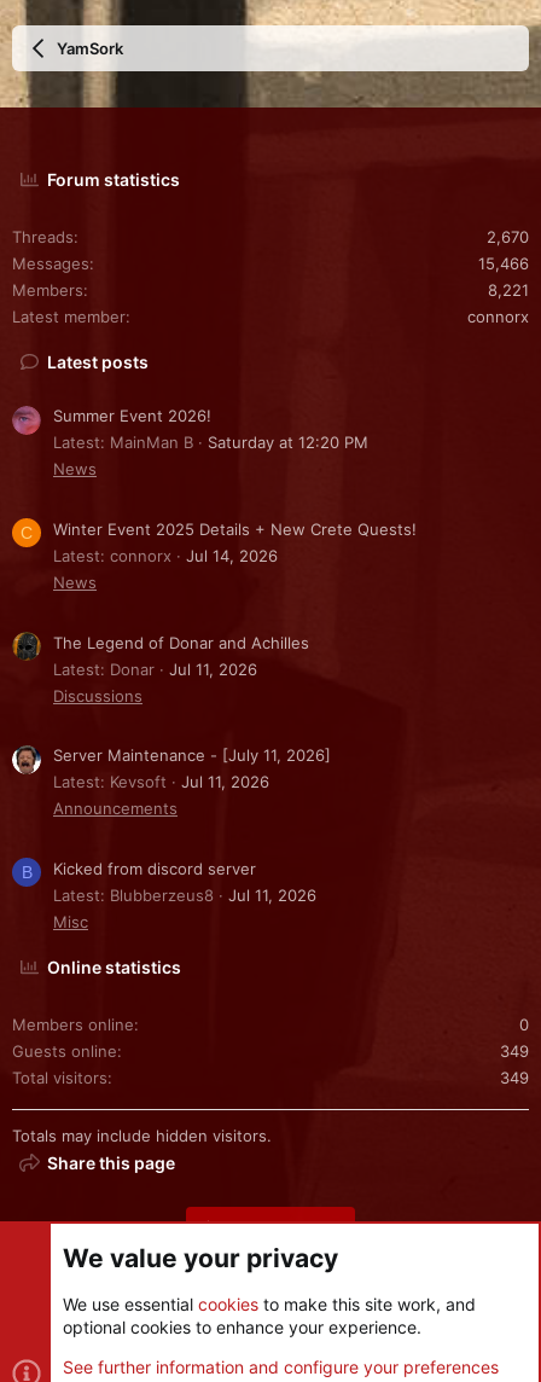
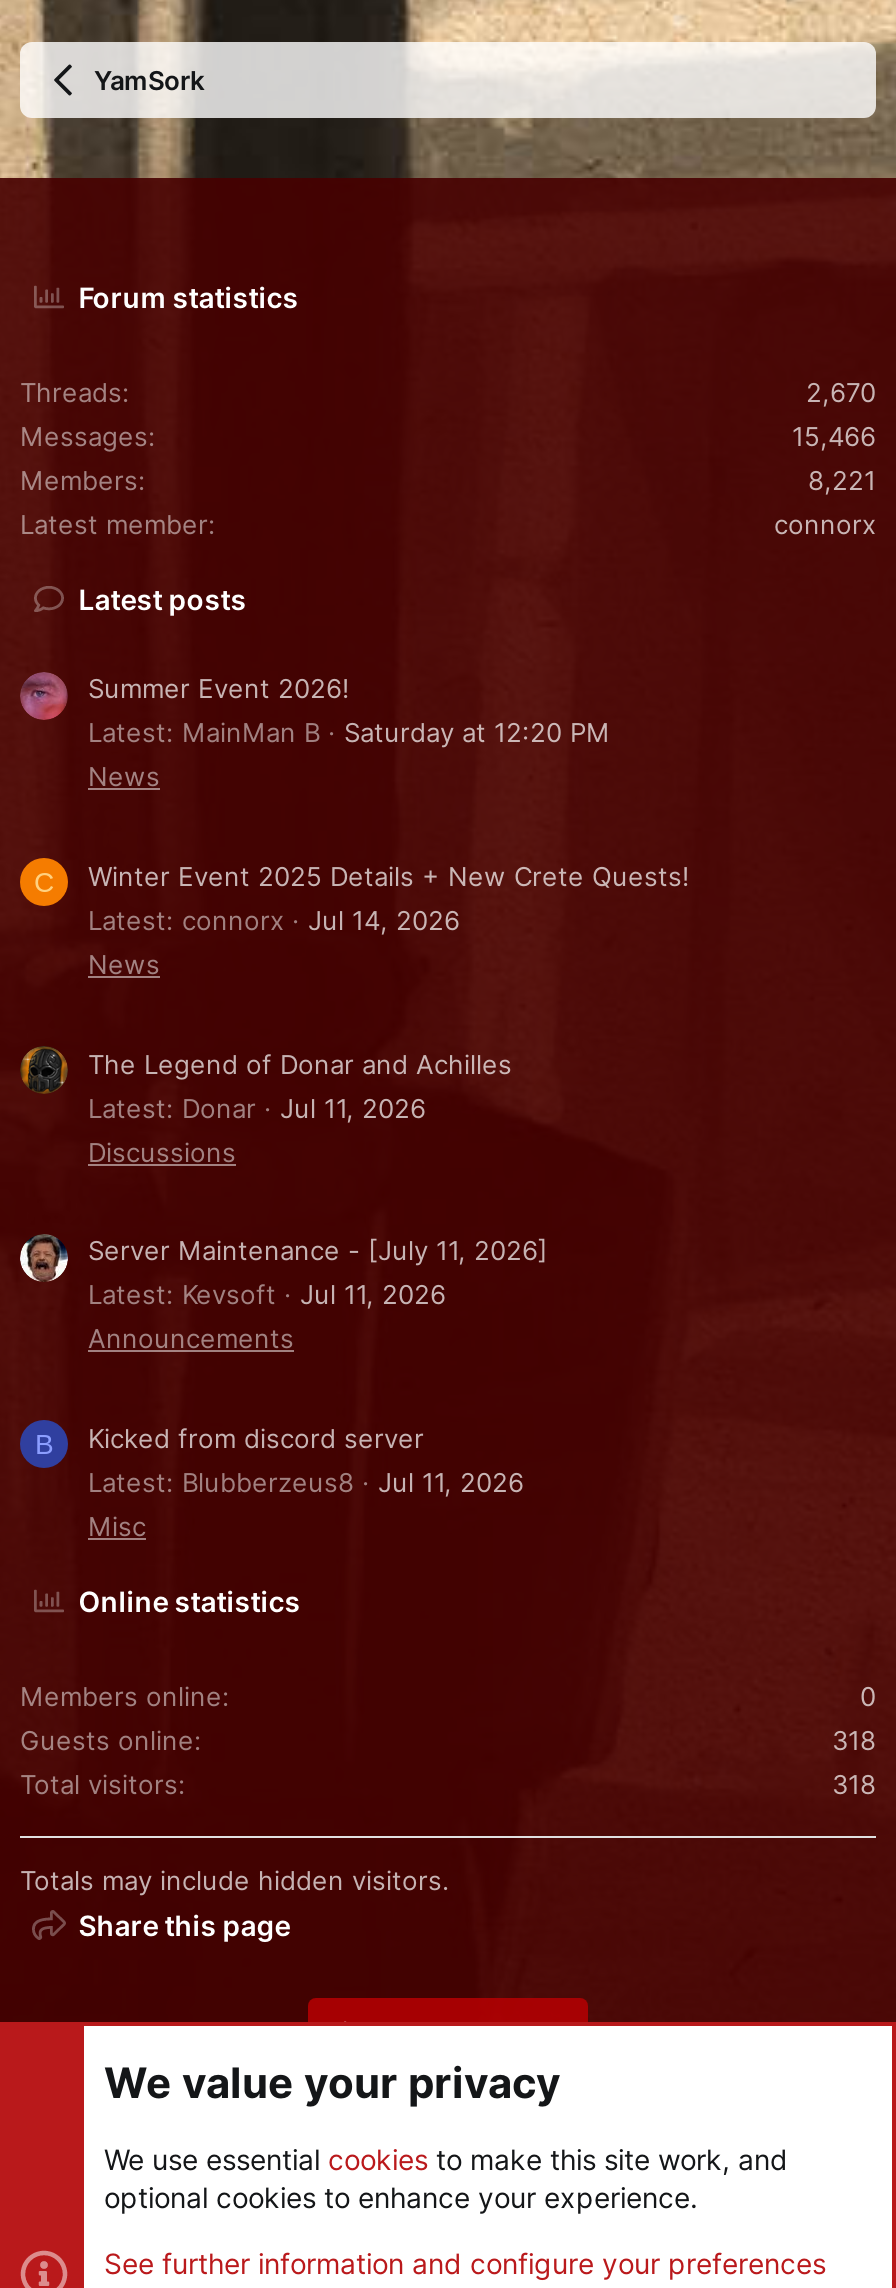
- 349
+ 318

- 349
+ 318
